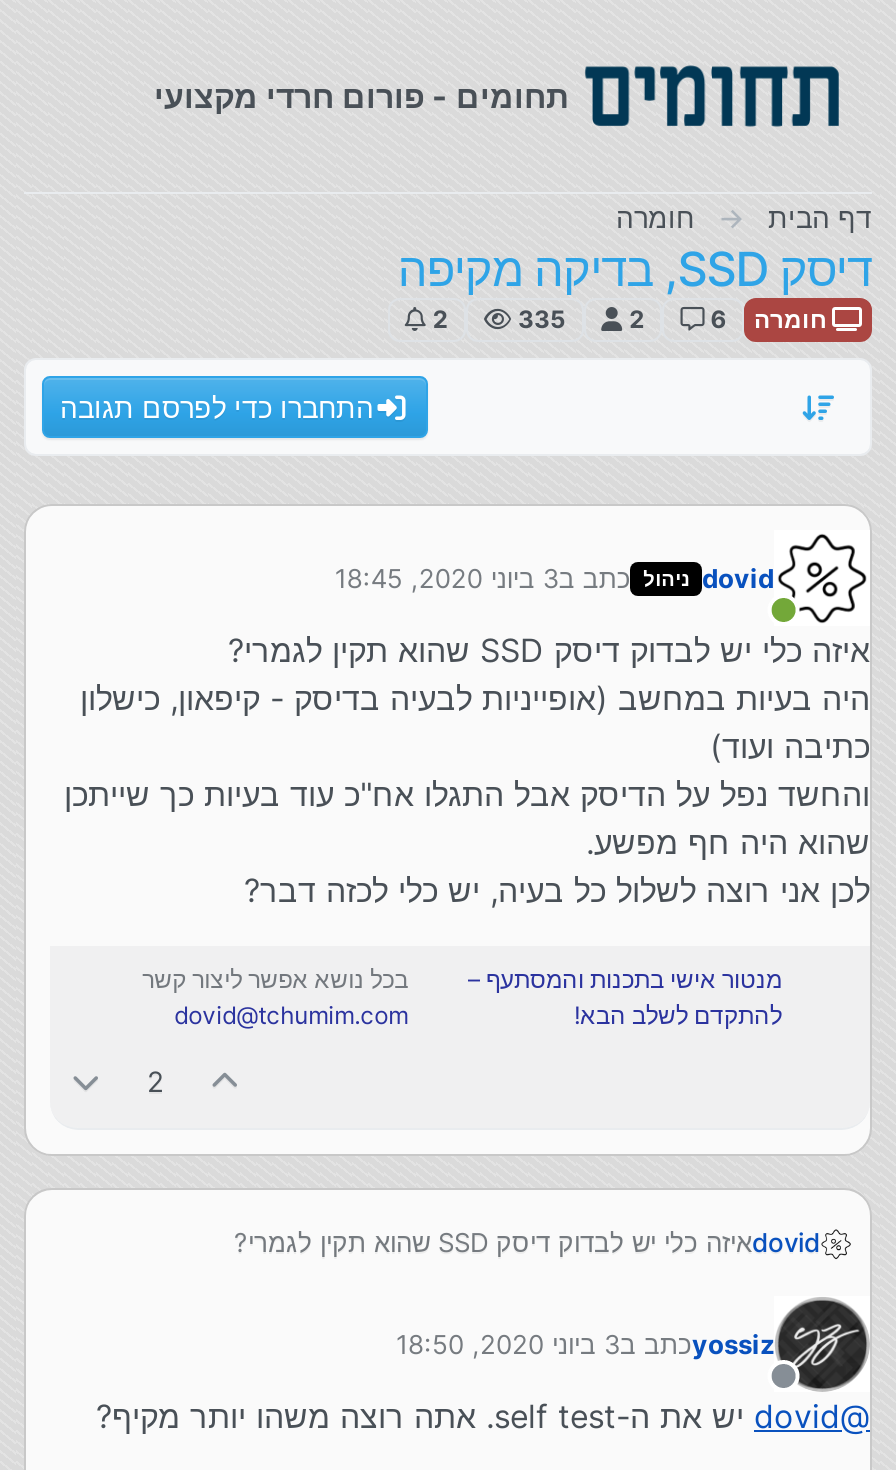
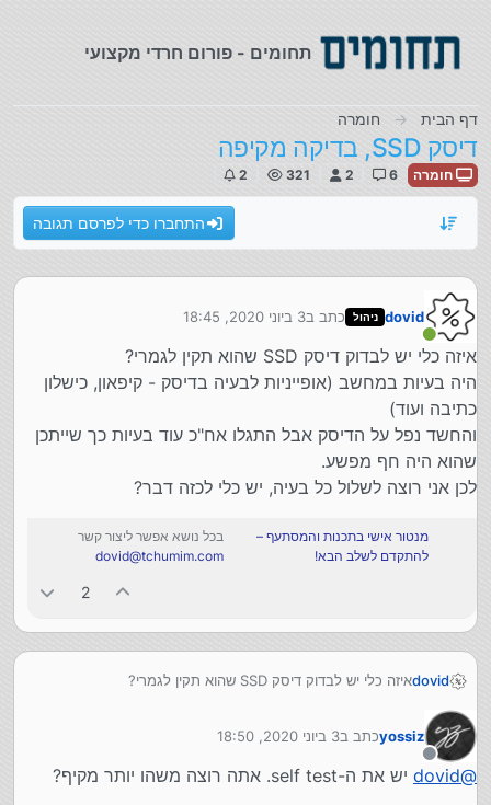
- 335
+ 321
